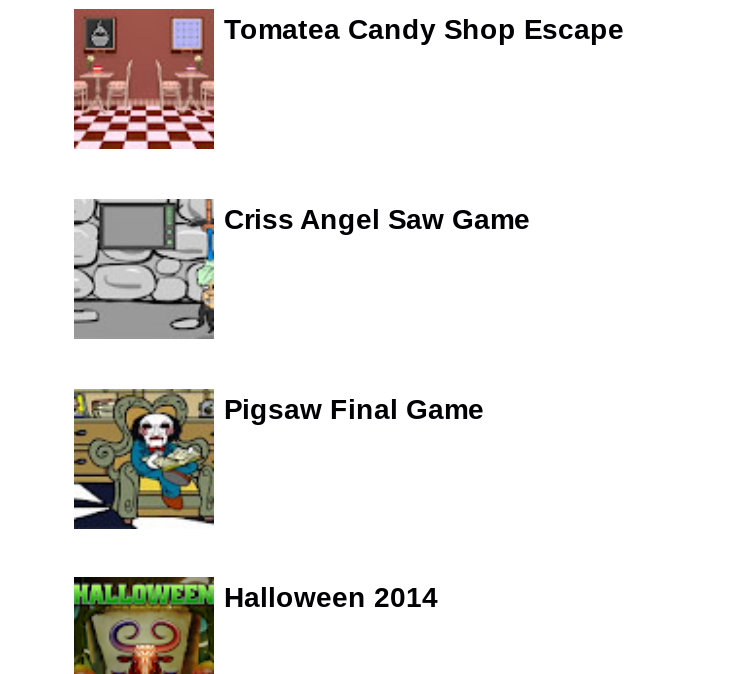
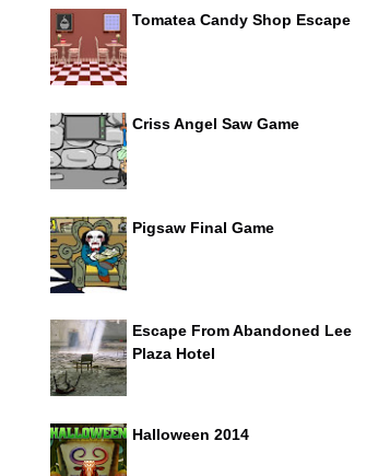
+ [image]
+ Escape From Abandoned Lee
+ Plaza Hotel
